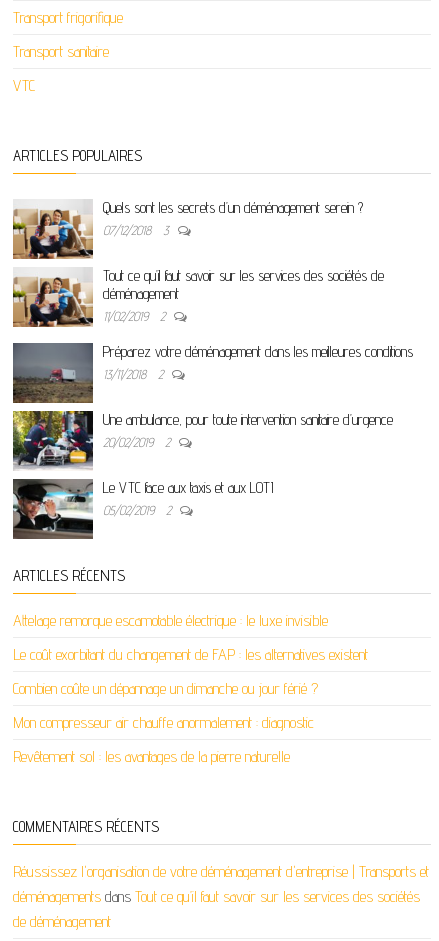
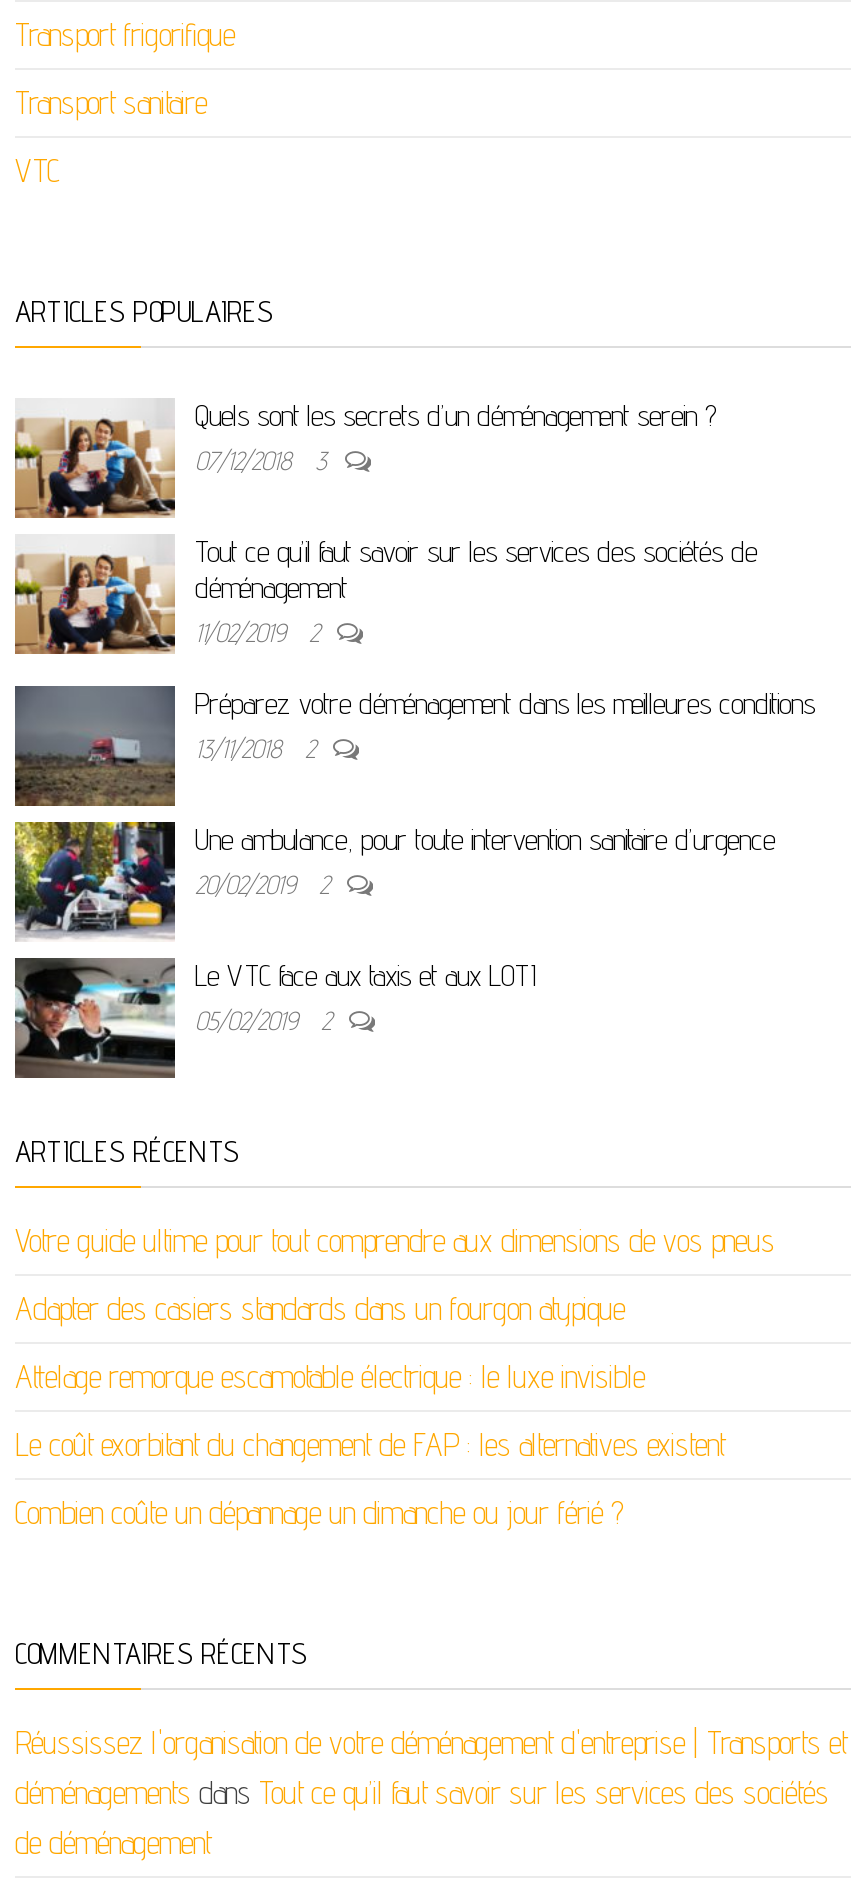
+ Votre guide ultime pour tout comprendre aux dimensions de vos pneus
+ Adapter des casiers standards dans un fourgon atypique

moved down: Attelage remorque escamotable électrique : le luxe invisible | Le coût exorbitant du changement de FAP : les alternatives existent | Combien coûte un dépannage un dimanche ou jour férié ?

- Mon compresseur air chauffe anormalement : diagnostic
- Revêtement sol : les avantages de la pierre naturelle
